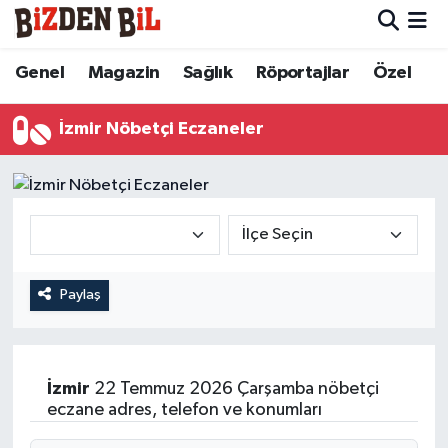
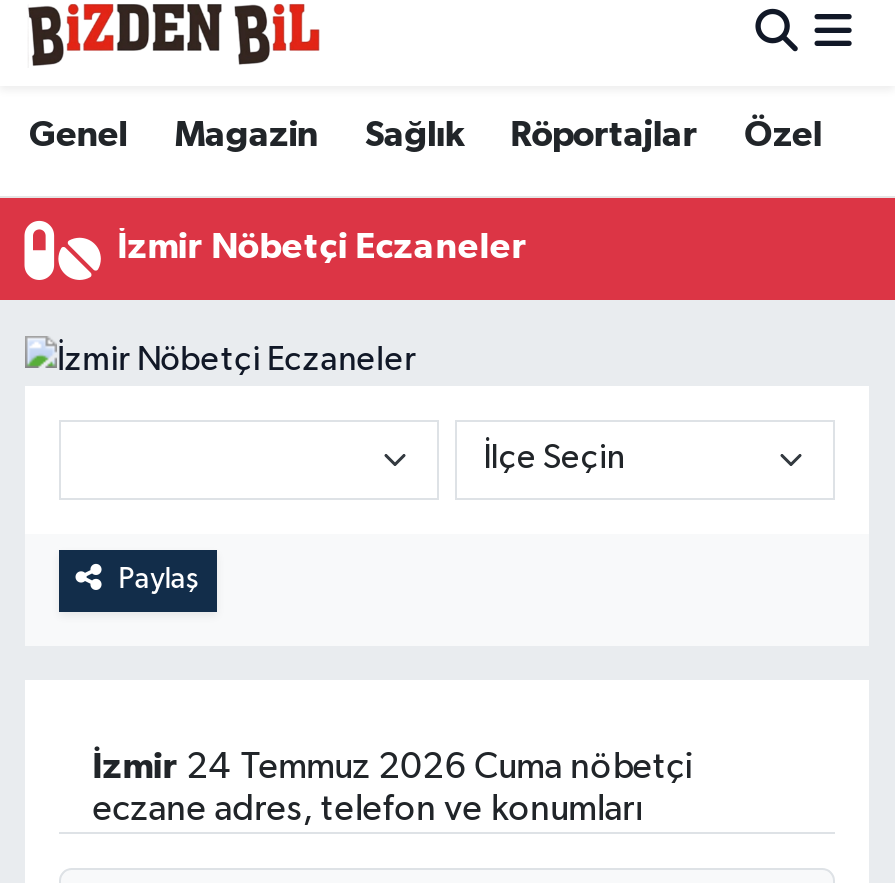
- İzmir 22 Temmuz 2026 Çarşamba nöbetçi
+ İzmir 24 Temmuz 2026 Cuma nöbetçi
